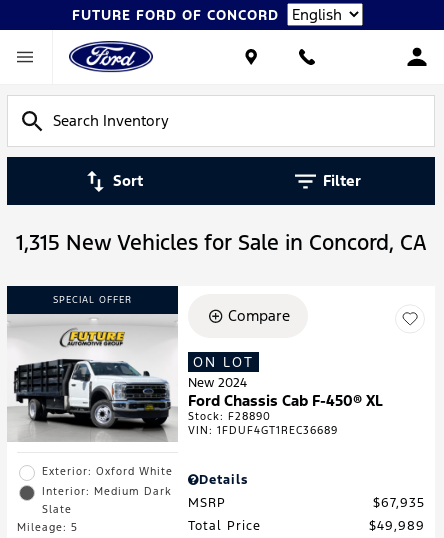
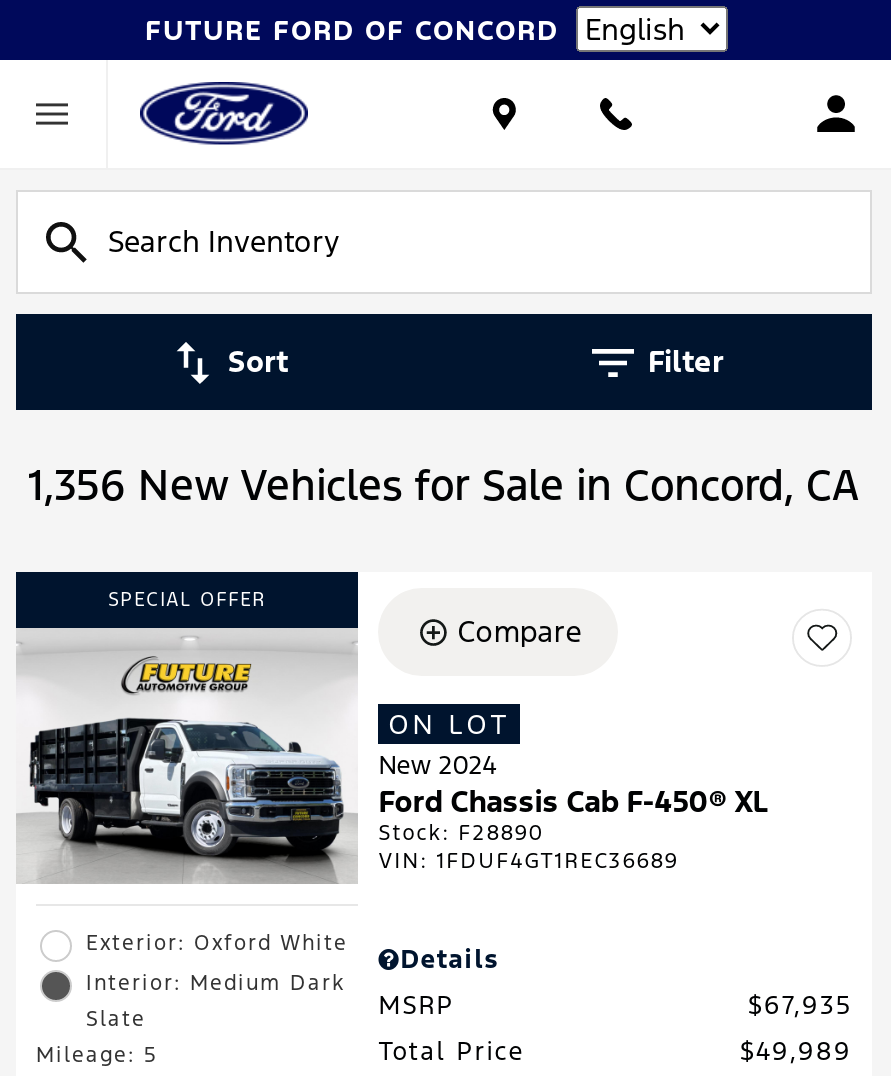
- 1,315 New Vehicles for Sale in Concord, CA
+ 1,356 New Vehicles for Sale in Concord, CA
